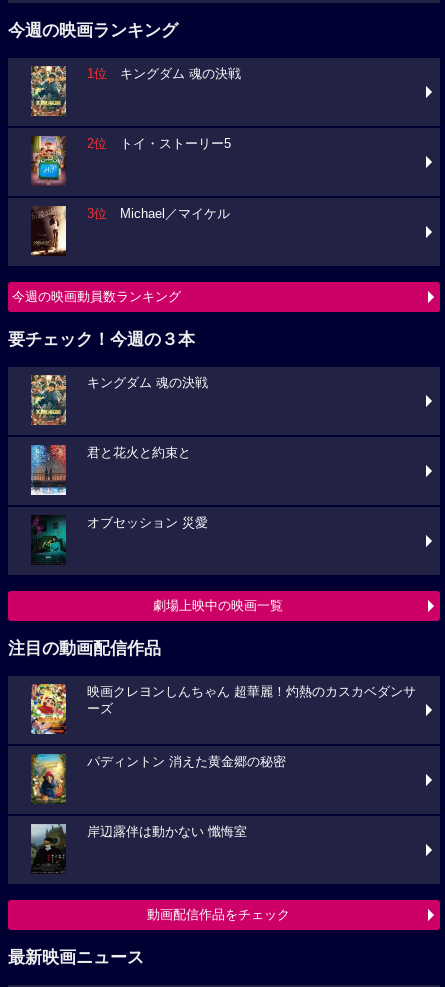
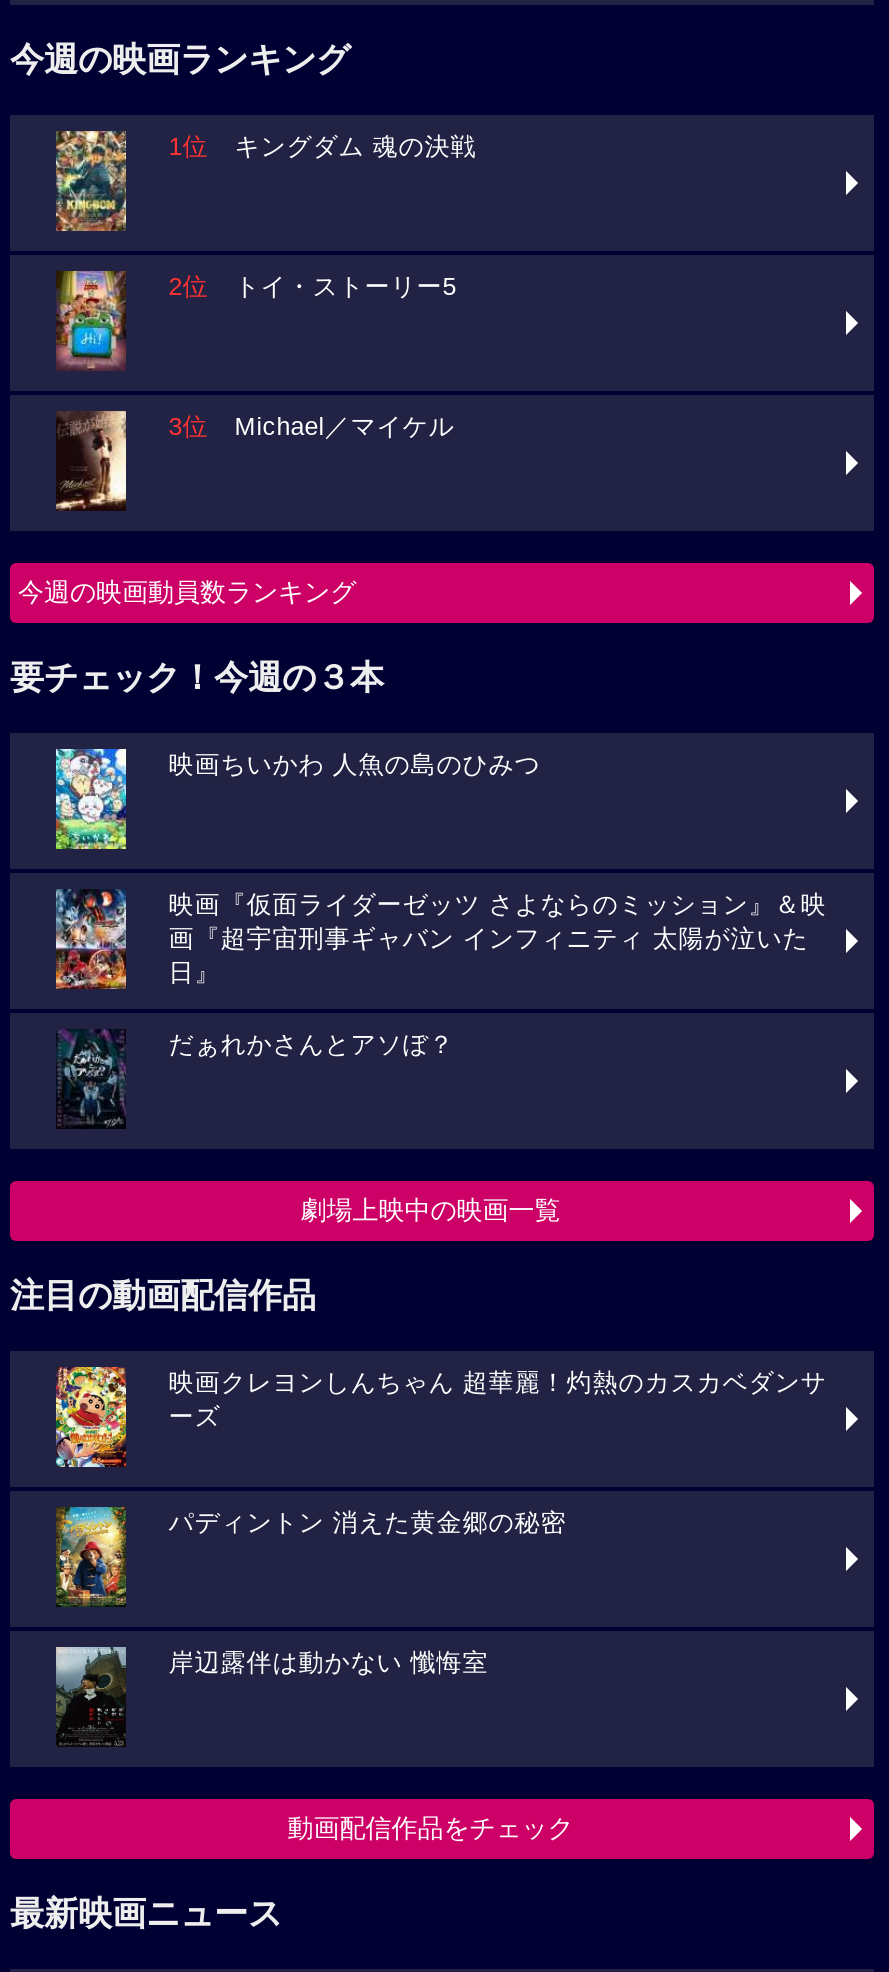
- [image]
- キングダム 魂の決戦
+ [image]
+ 映画ちいかわ 人魚の島のひみつ

- [image]
- 君と花火と約束と
+ [image]
+ 映画『仮面ライダーゼッツ さよならのミッション』＆映
+ 画『超宇宙刑事ギャバン インフィニティ 太陽が泣いた
+ 日』

- [image]
- オブセッション 災愛
+ [image]
+ だぁれかさんとアソぼ？
